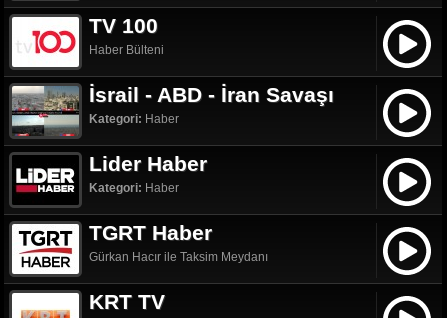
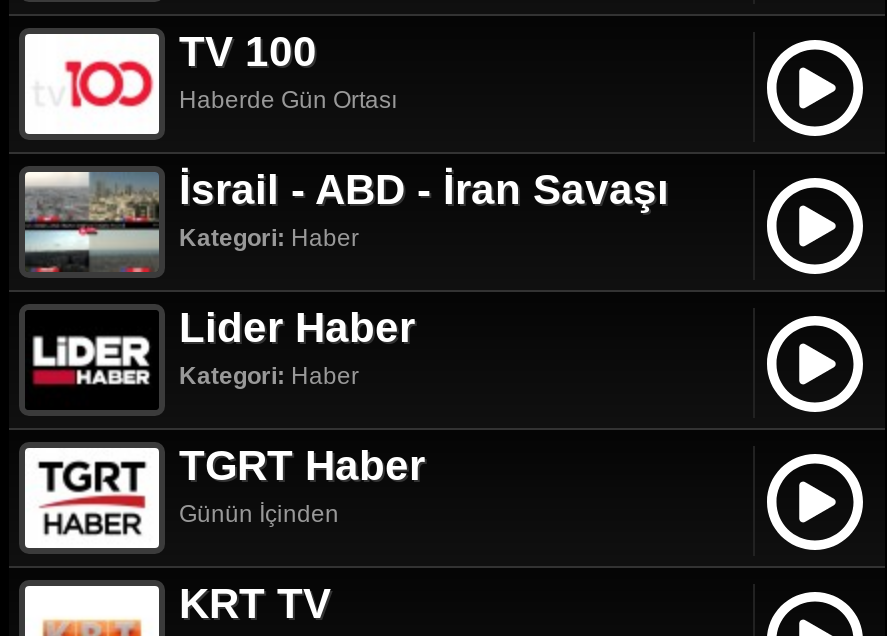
- Haber Bülteni
+ Haberde Gün Ortası

- Gürkan Hacır ile Taksim Meydanı
+ Günün İçinden
